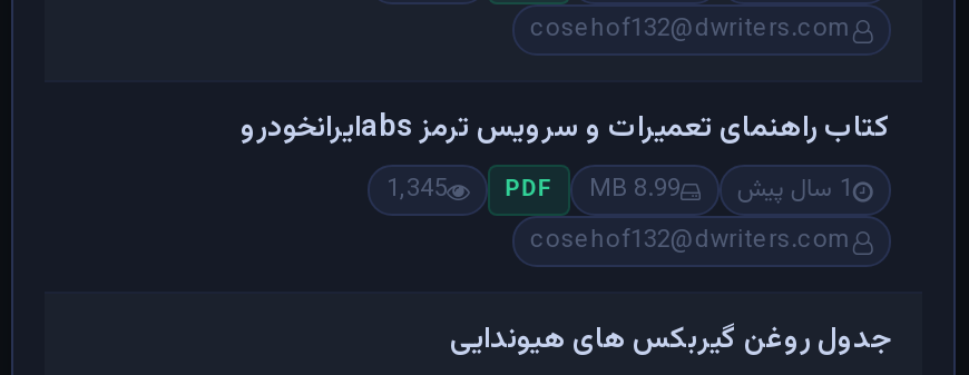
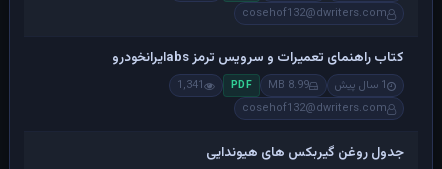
- 1,345 PDF
+ 1,341 PDF
